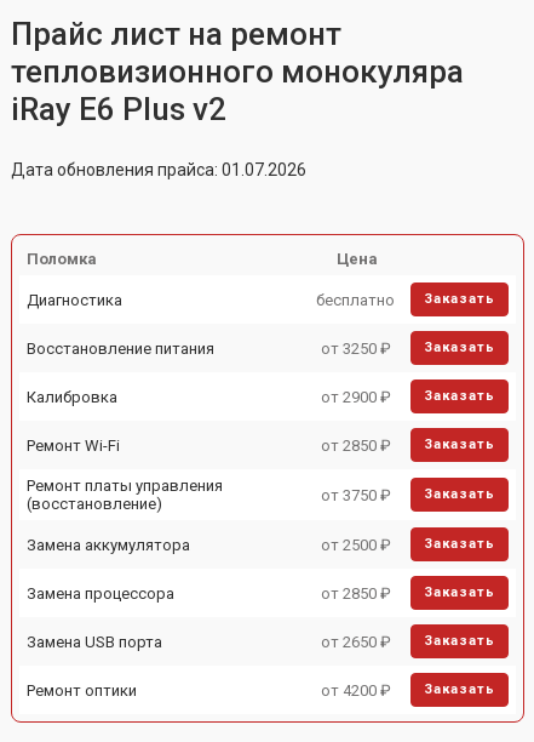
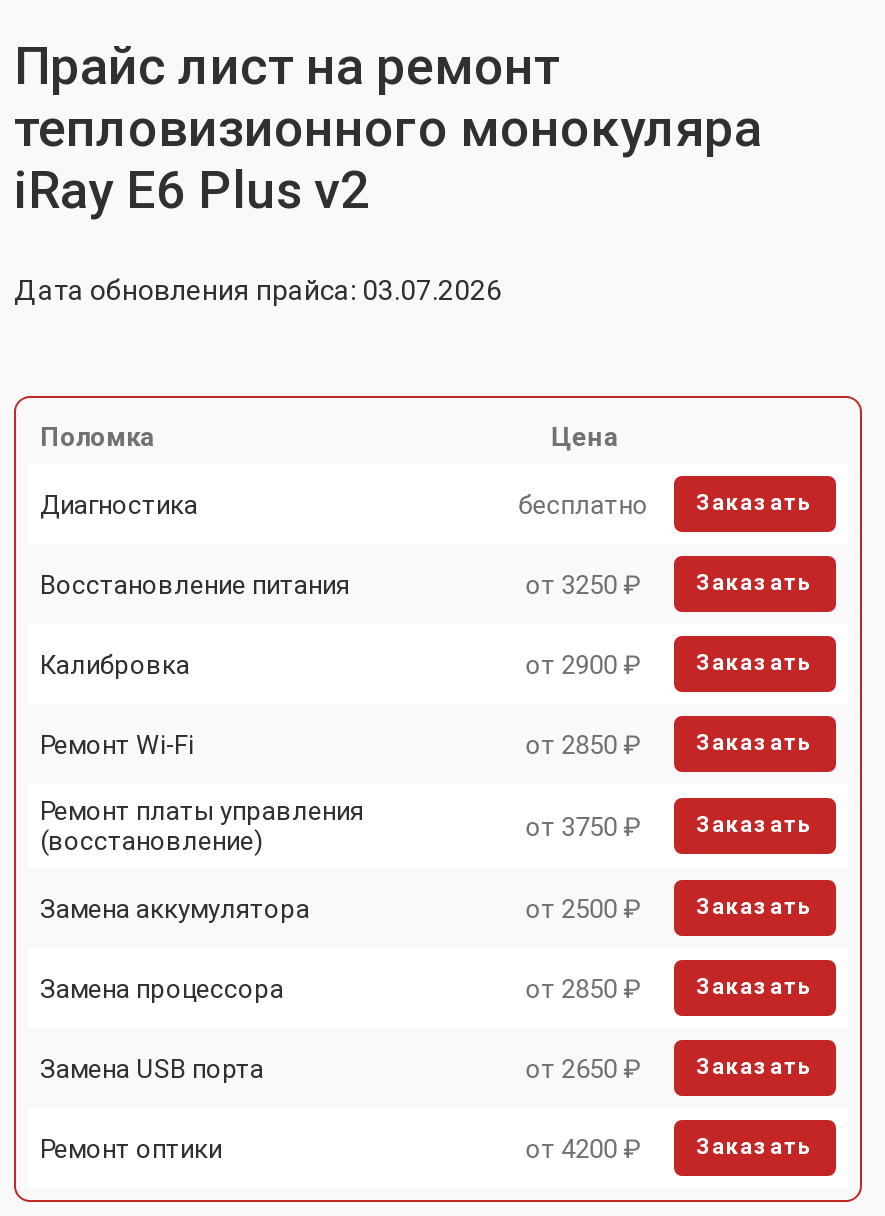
- Дата обновления прайса: 01.07.2026
+ Дата обновления прайса: 03.07.2026
